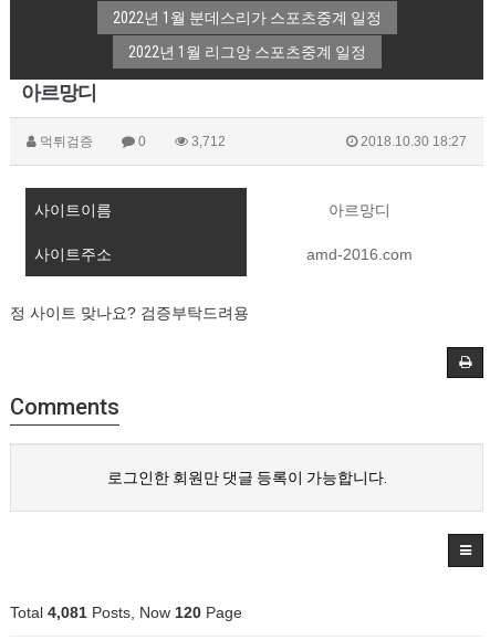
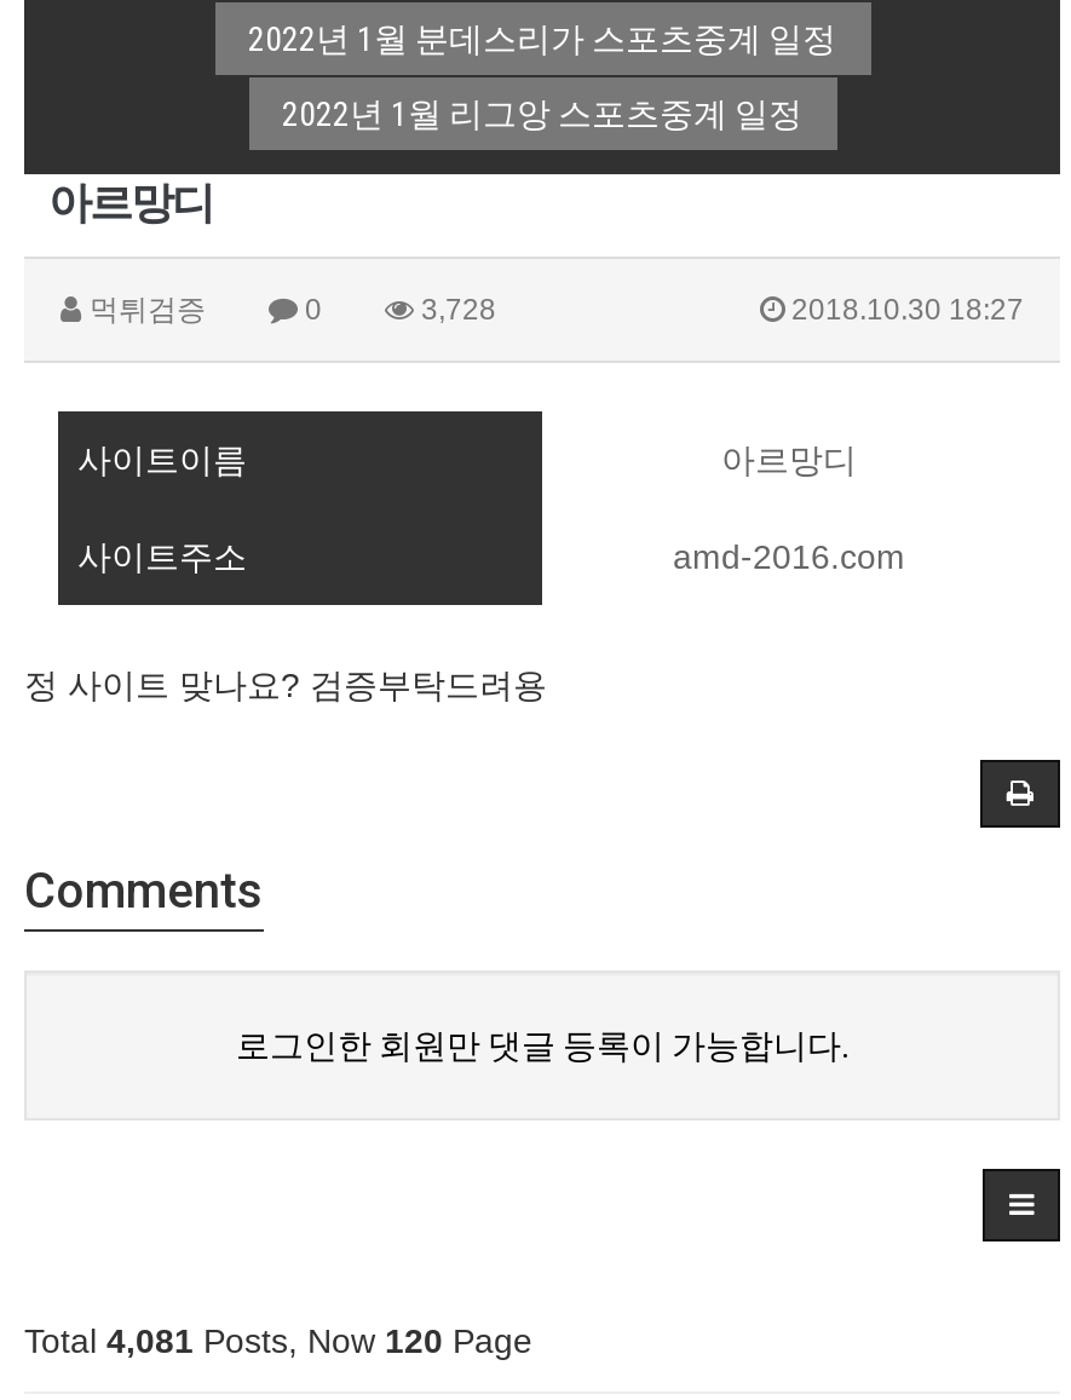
- 3,712
+ 3,728
